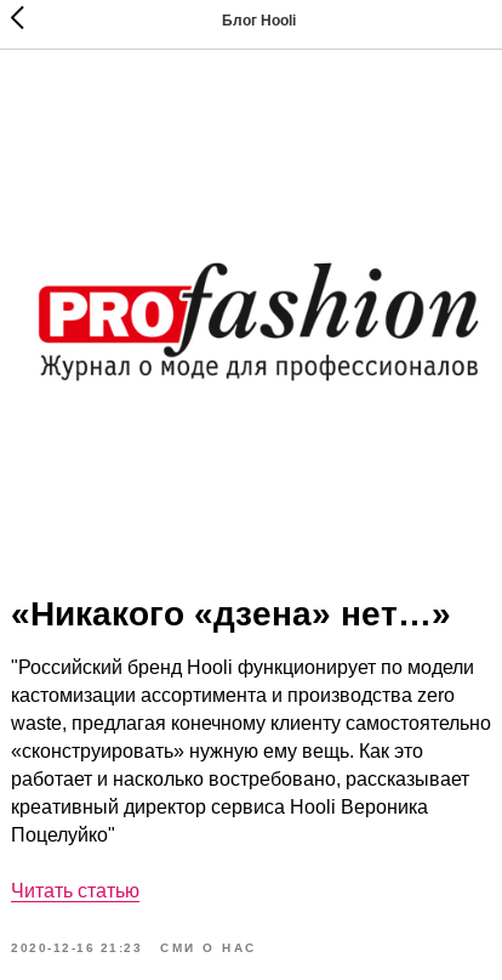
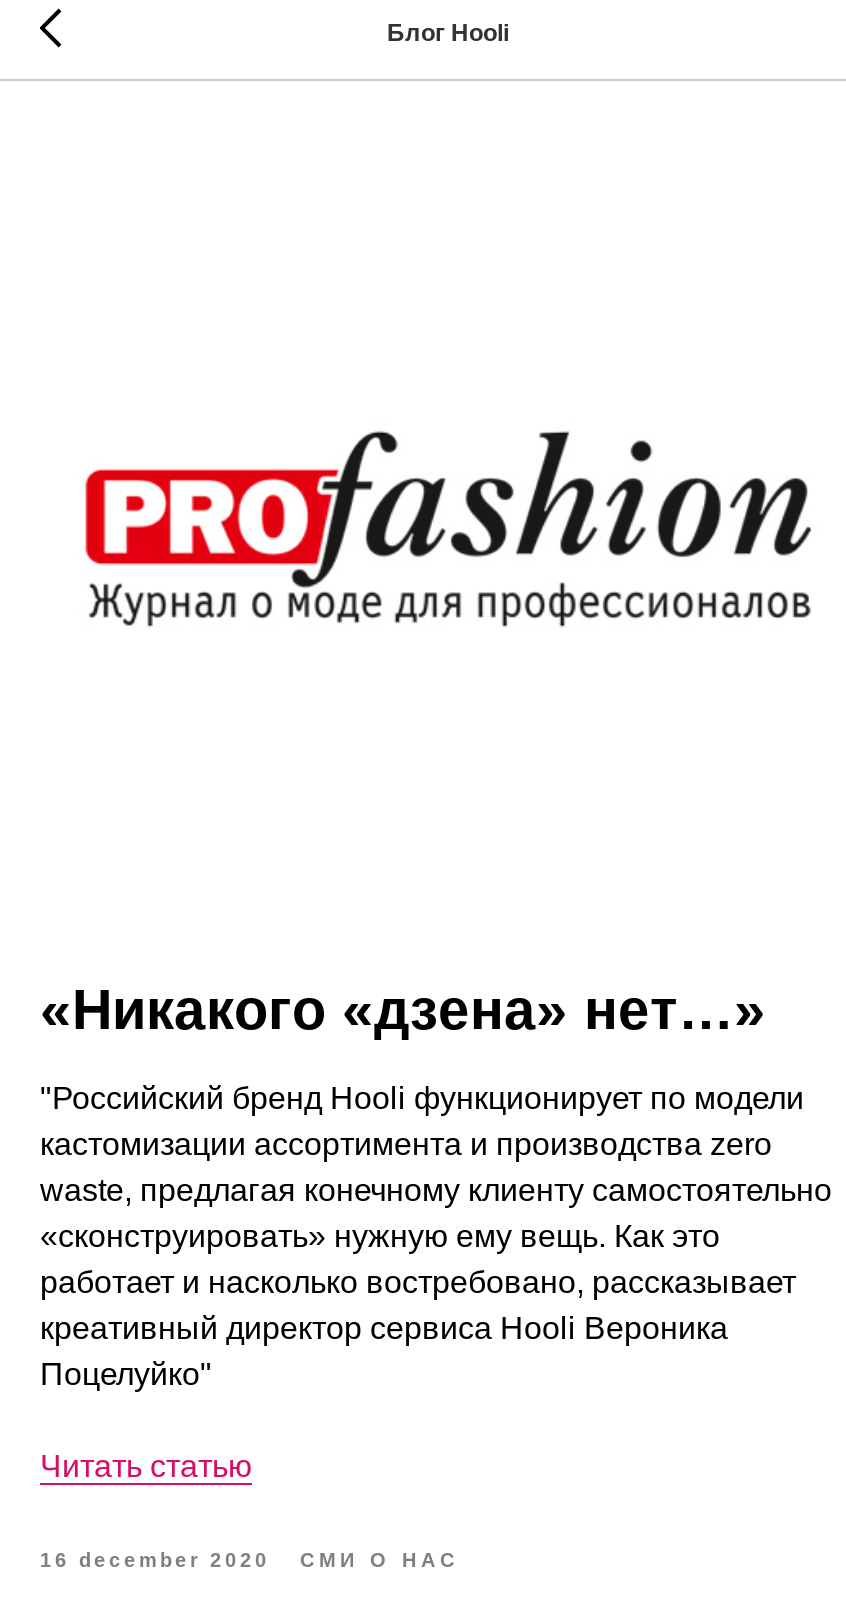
- 2020-12-16 21:23 СМИ О НАС
+ 16 december 2020 СМИ О НАС
